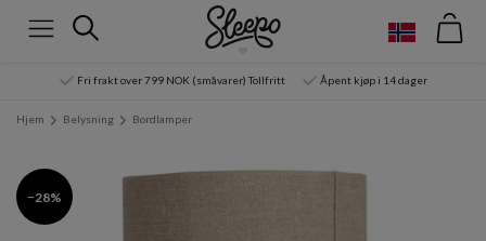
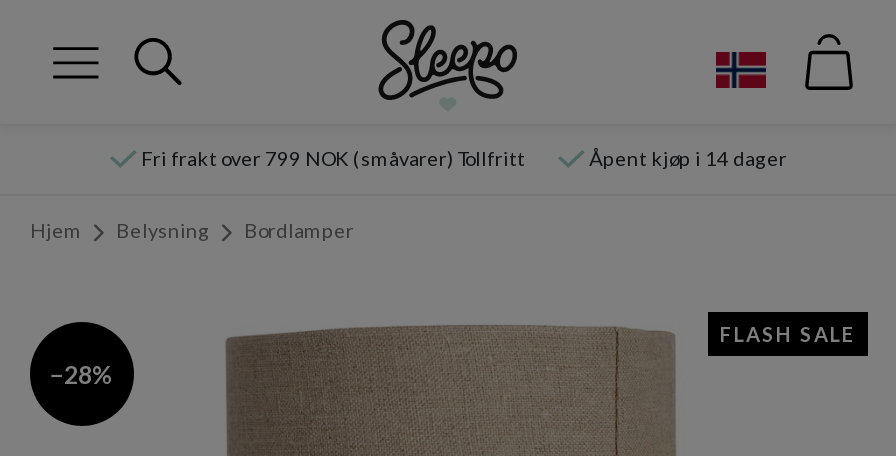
+ FLASH SALE
